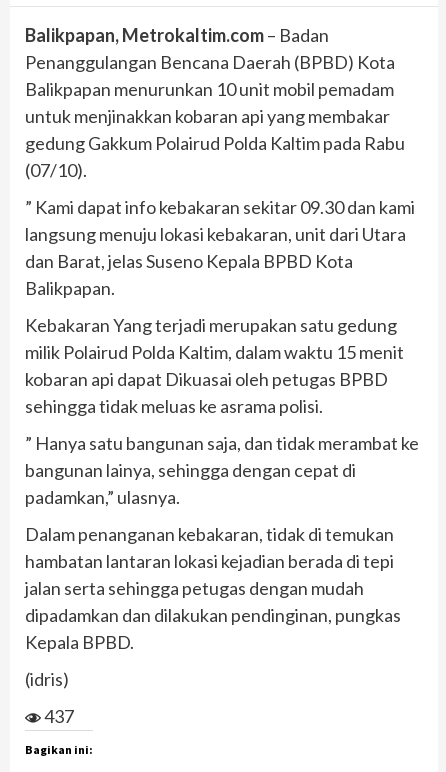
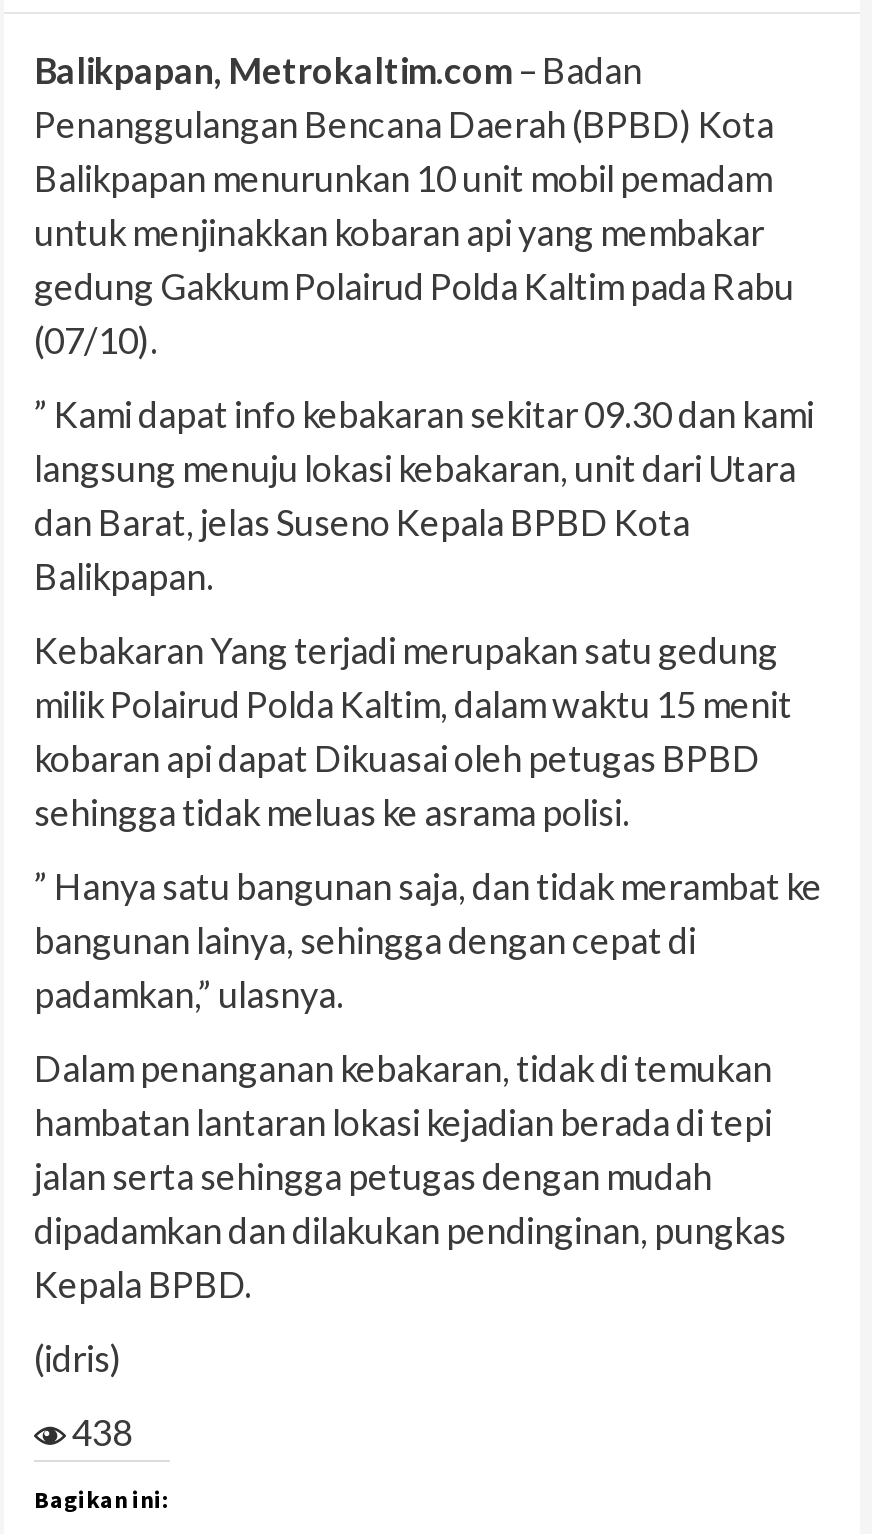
- 437
+ 438
